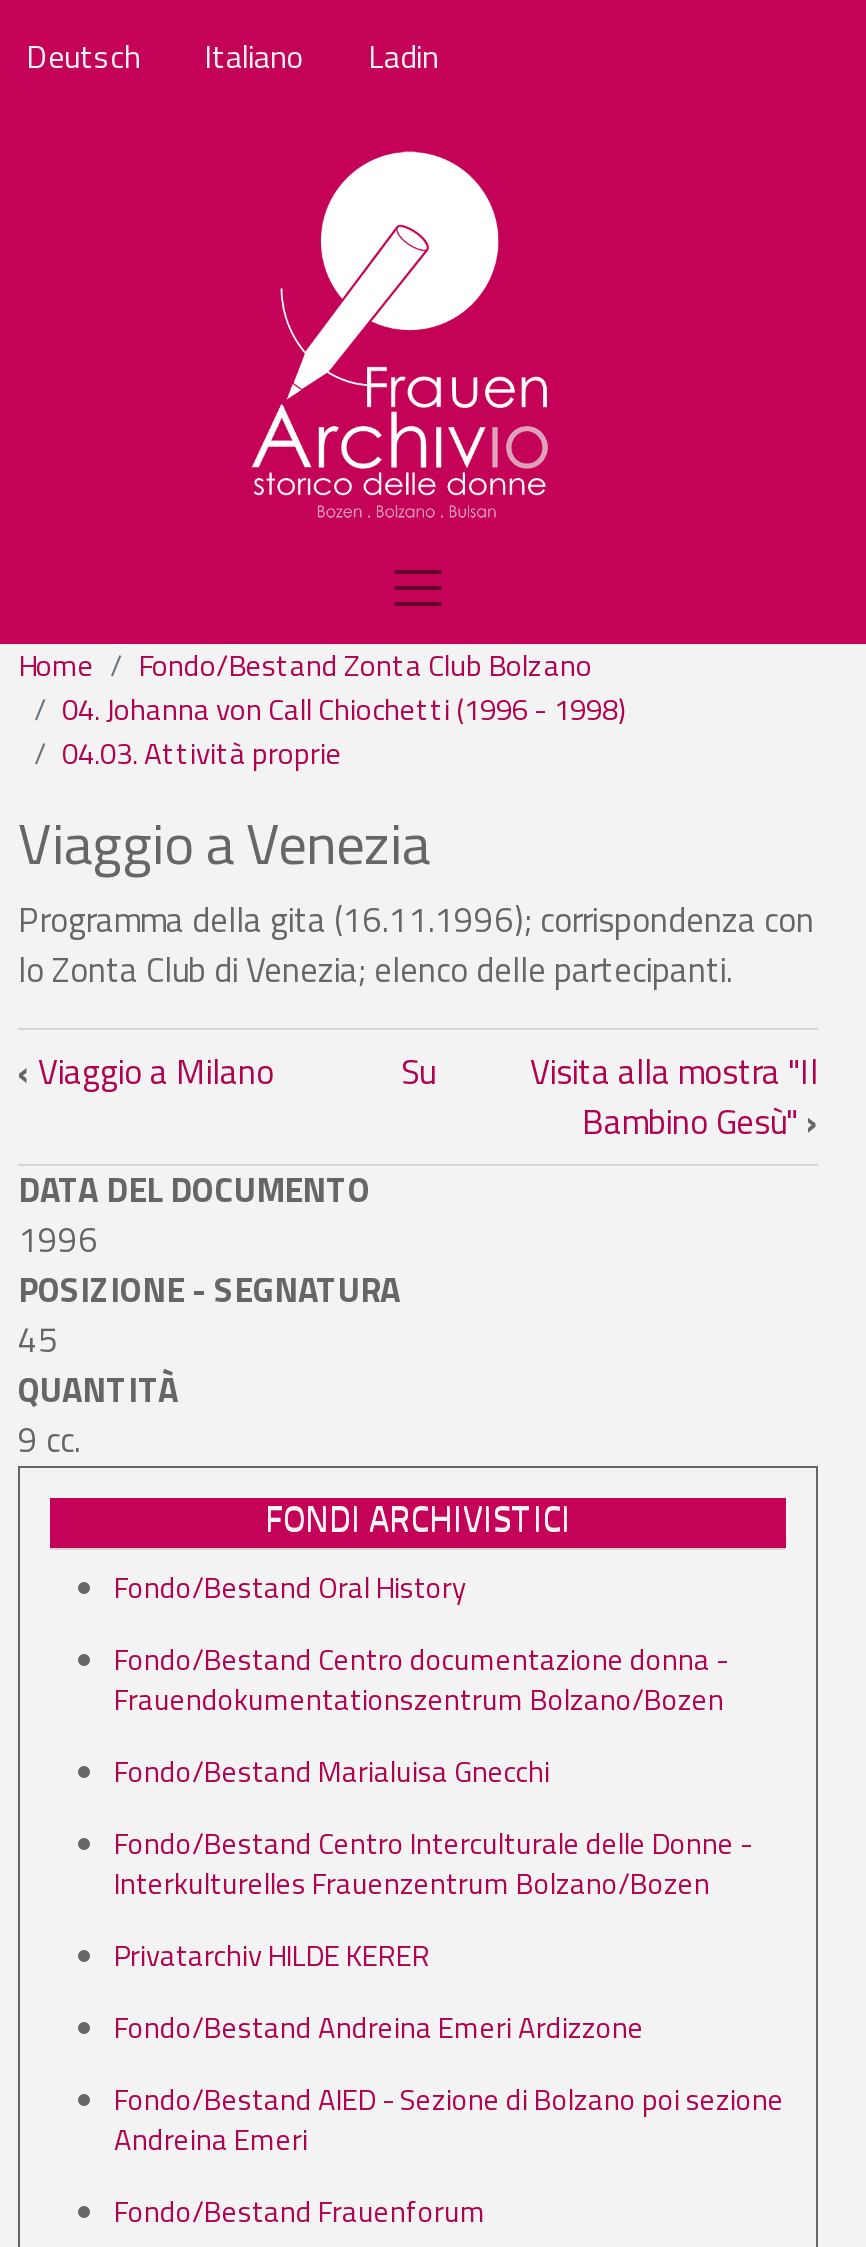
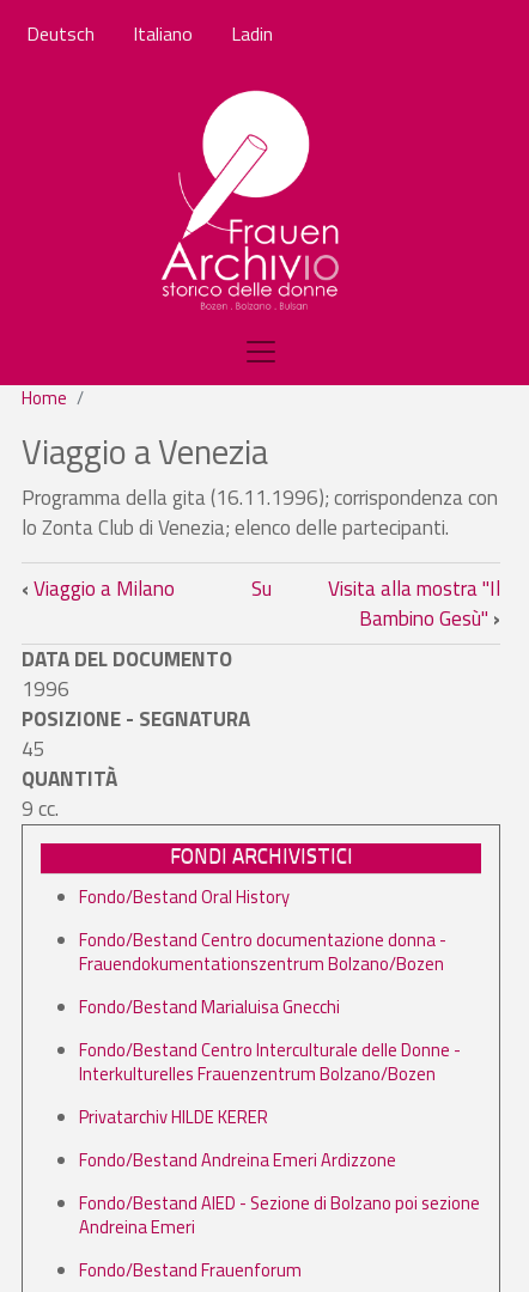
- Fondo/Bestand Zonta Club Bolzano
- 04. Johanna von Call Chiochetti (1996 - 1998)
- 04.03. Attività proprie
